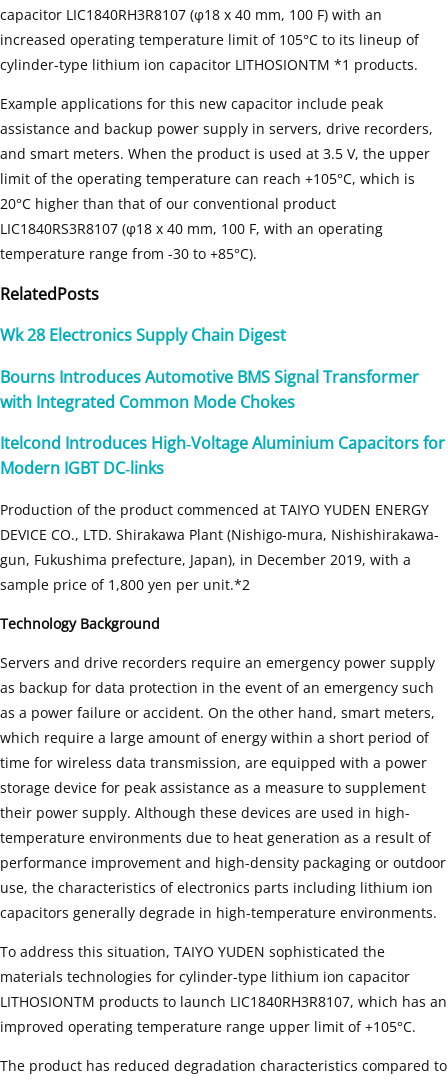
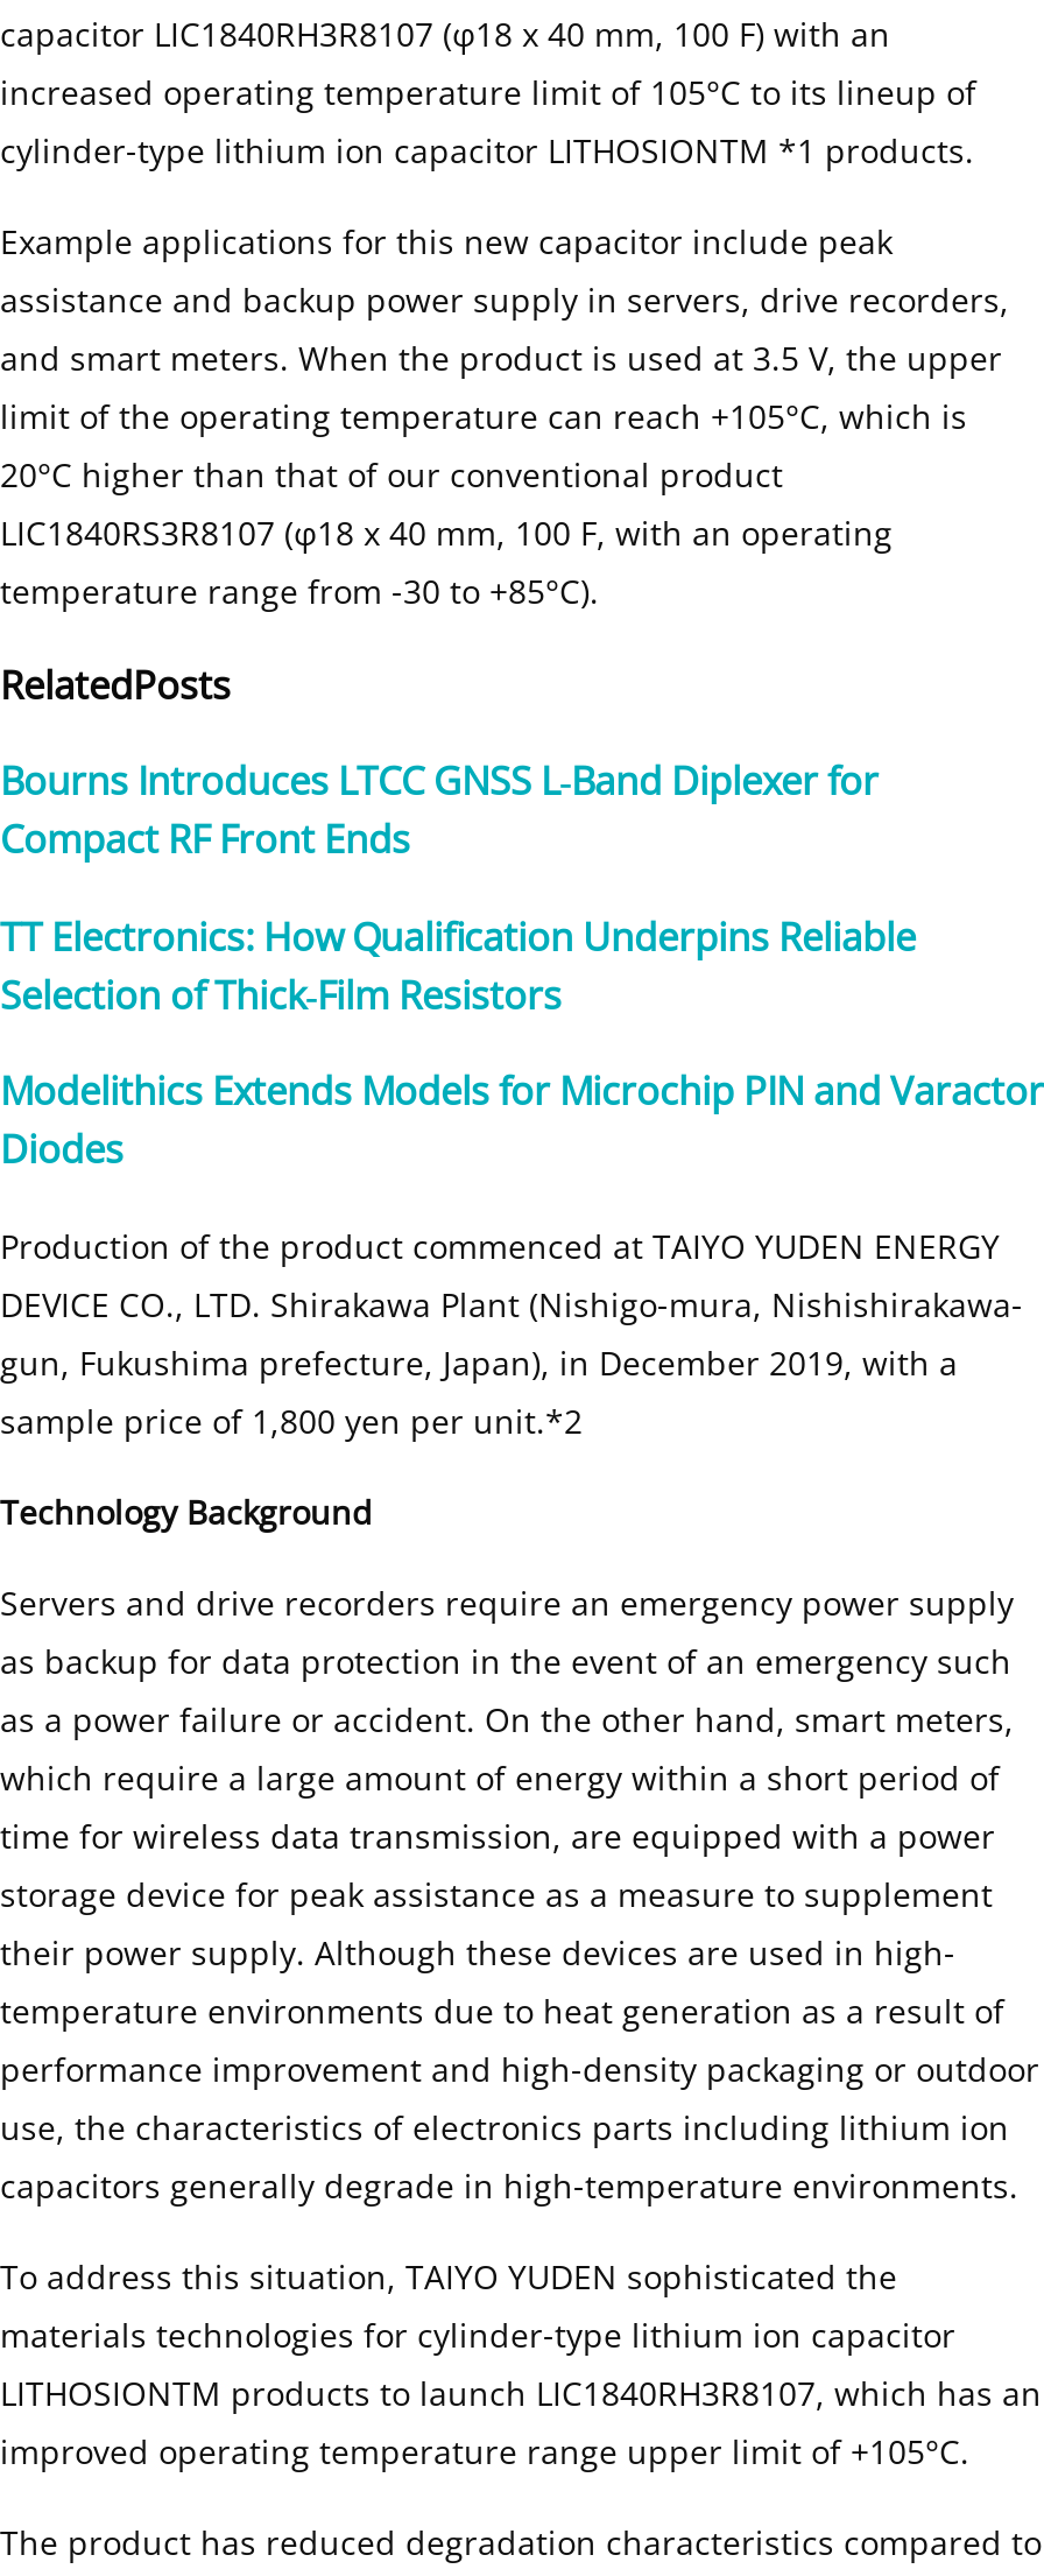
- Wk 28 Electronics Supply Chain Digest
+ Bourns Introduces LTCC GNSS L‑Band Diplexer for
+ Compact RF Front Ends

- Bourns Introduces Automotive BMS Signal Transformer
- with Integrated Common Mode Chokes
+ TT Electronics: How Qualification Underpins Reliable
+ Selection of Thick‑Film Resistors

- Itelcond Introduces High‑Voltage Aluminium Capacitors for
- Modern IGBT DC‑links
+ Modelithics Extends Models for Microchip PIN and Varactor
+ Diodes
